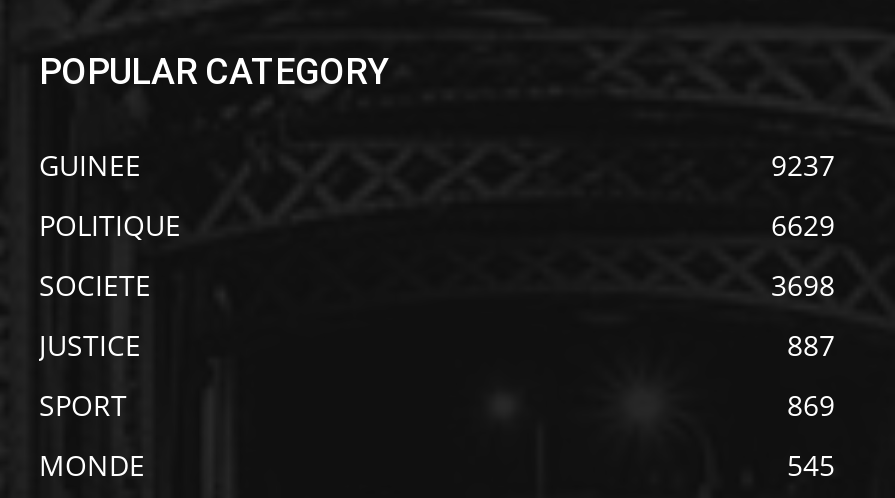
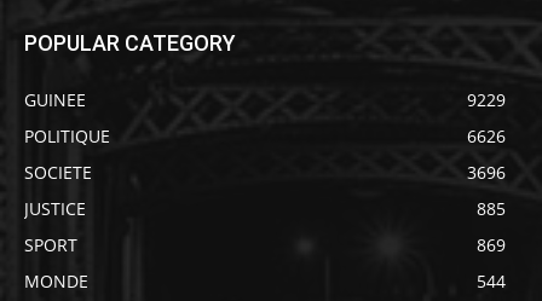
- 9237
+ 9229

- 6629
+ 6626

- 3698
+ 3696

- 887
+ 885

- 545
+ 544
